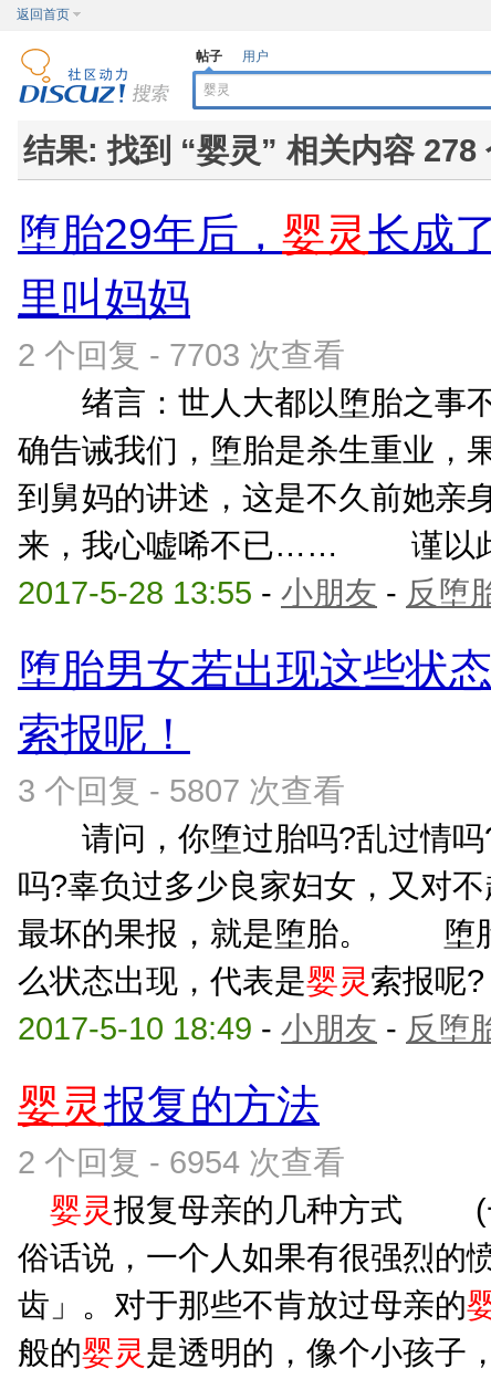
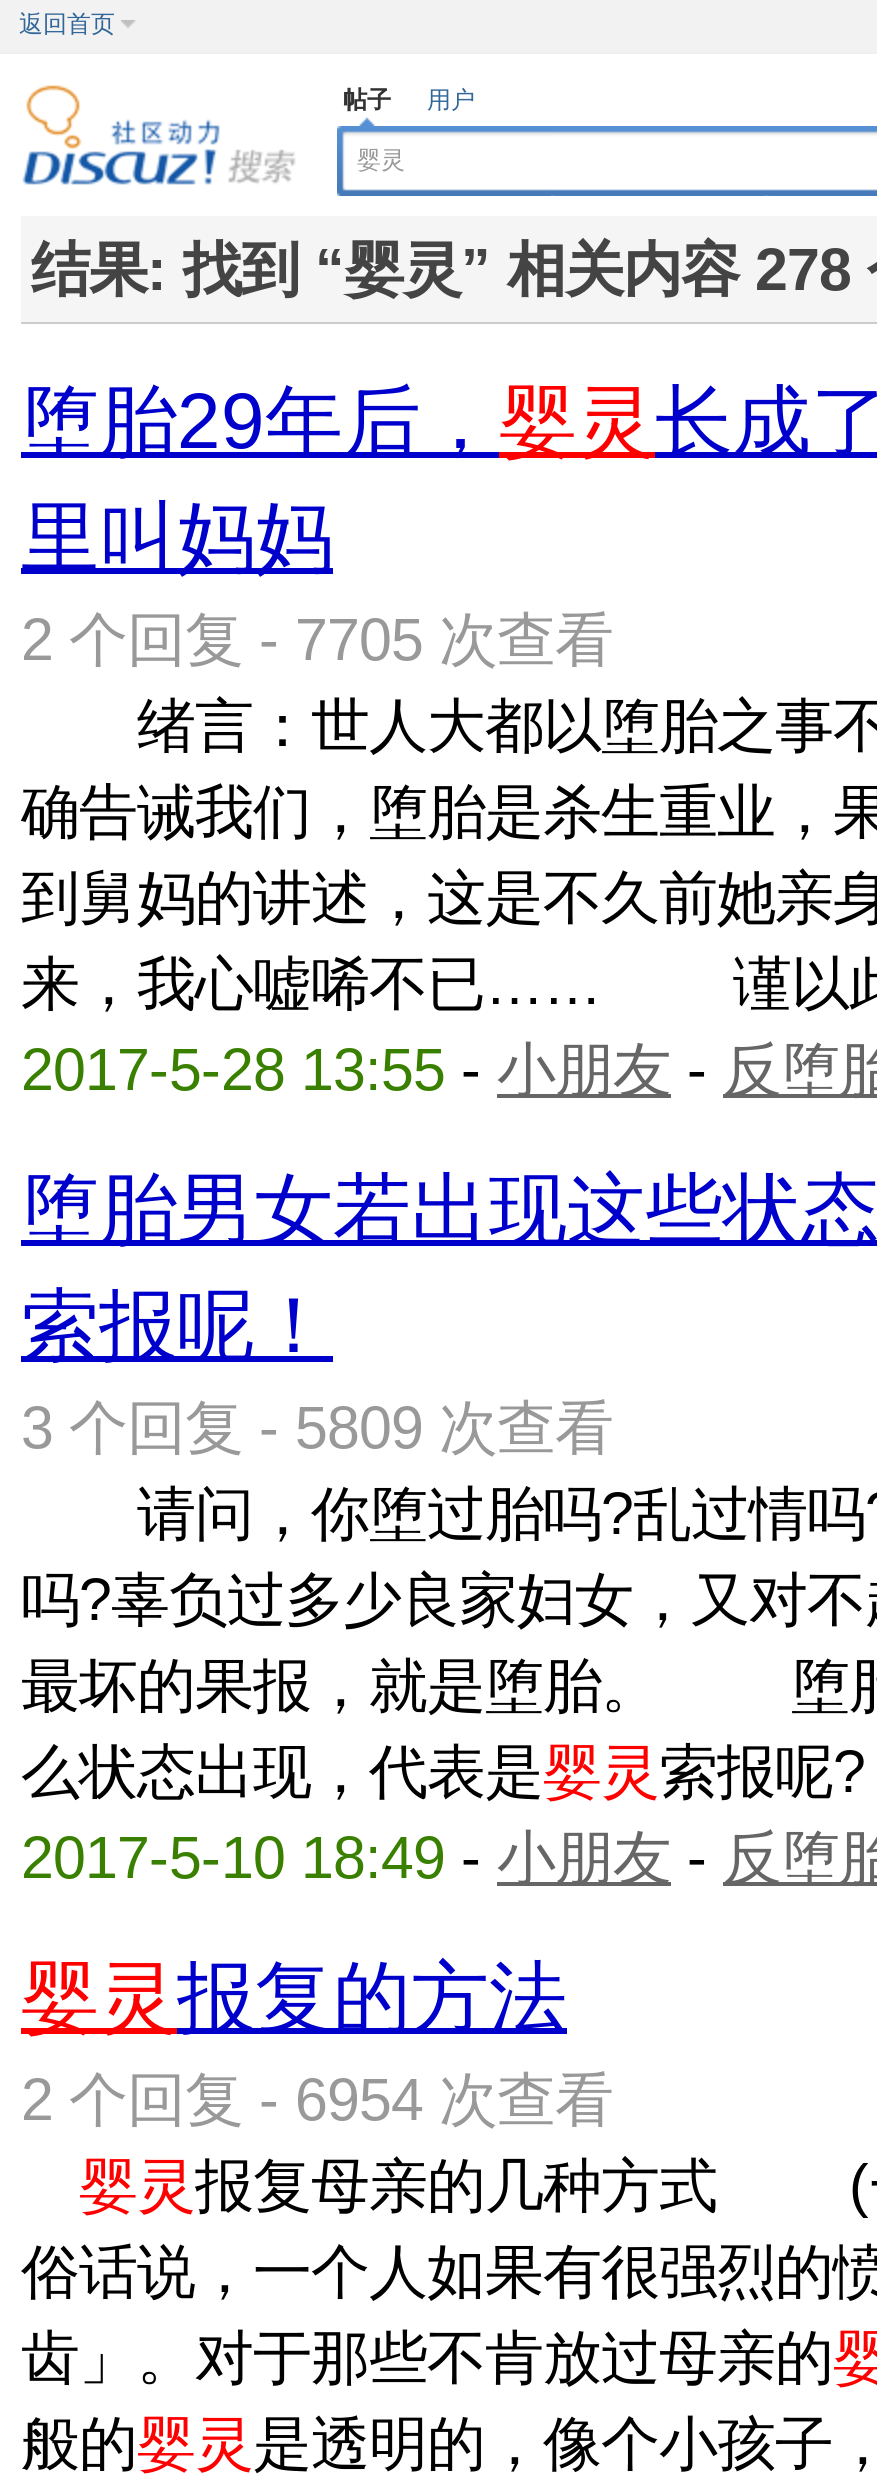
- 2 个回复 - 7703 次查看
+ 2 个回复 - 7705 次查看

- 3 个回复 - 5807 次查看
+ 3 个回复 - 5809 次查看
